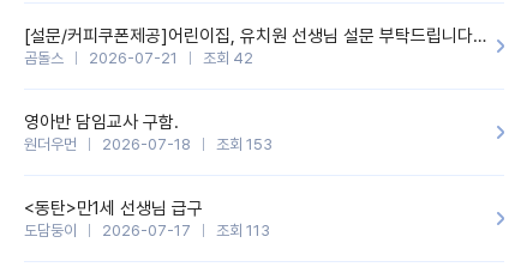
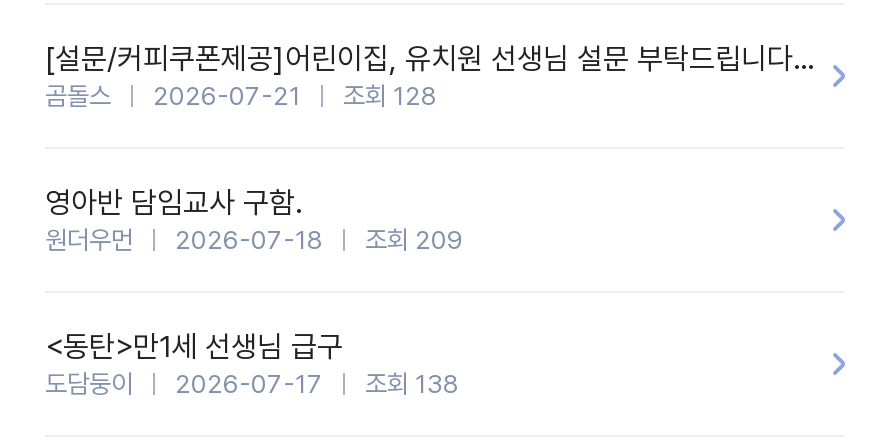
- 곰돌스 2026-07-21 조회 42
+ 곰돌스 2026-07-21 조회 128

- 원더우먼 2026-07-18 조회 153
+ 원더우먼 2026-07-18 조회 209

- 도담둥이 2026-07-17 조회 113
+ 도담둥이 2026-07-17 조회 138
